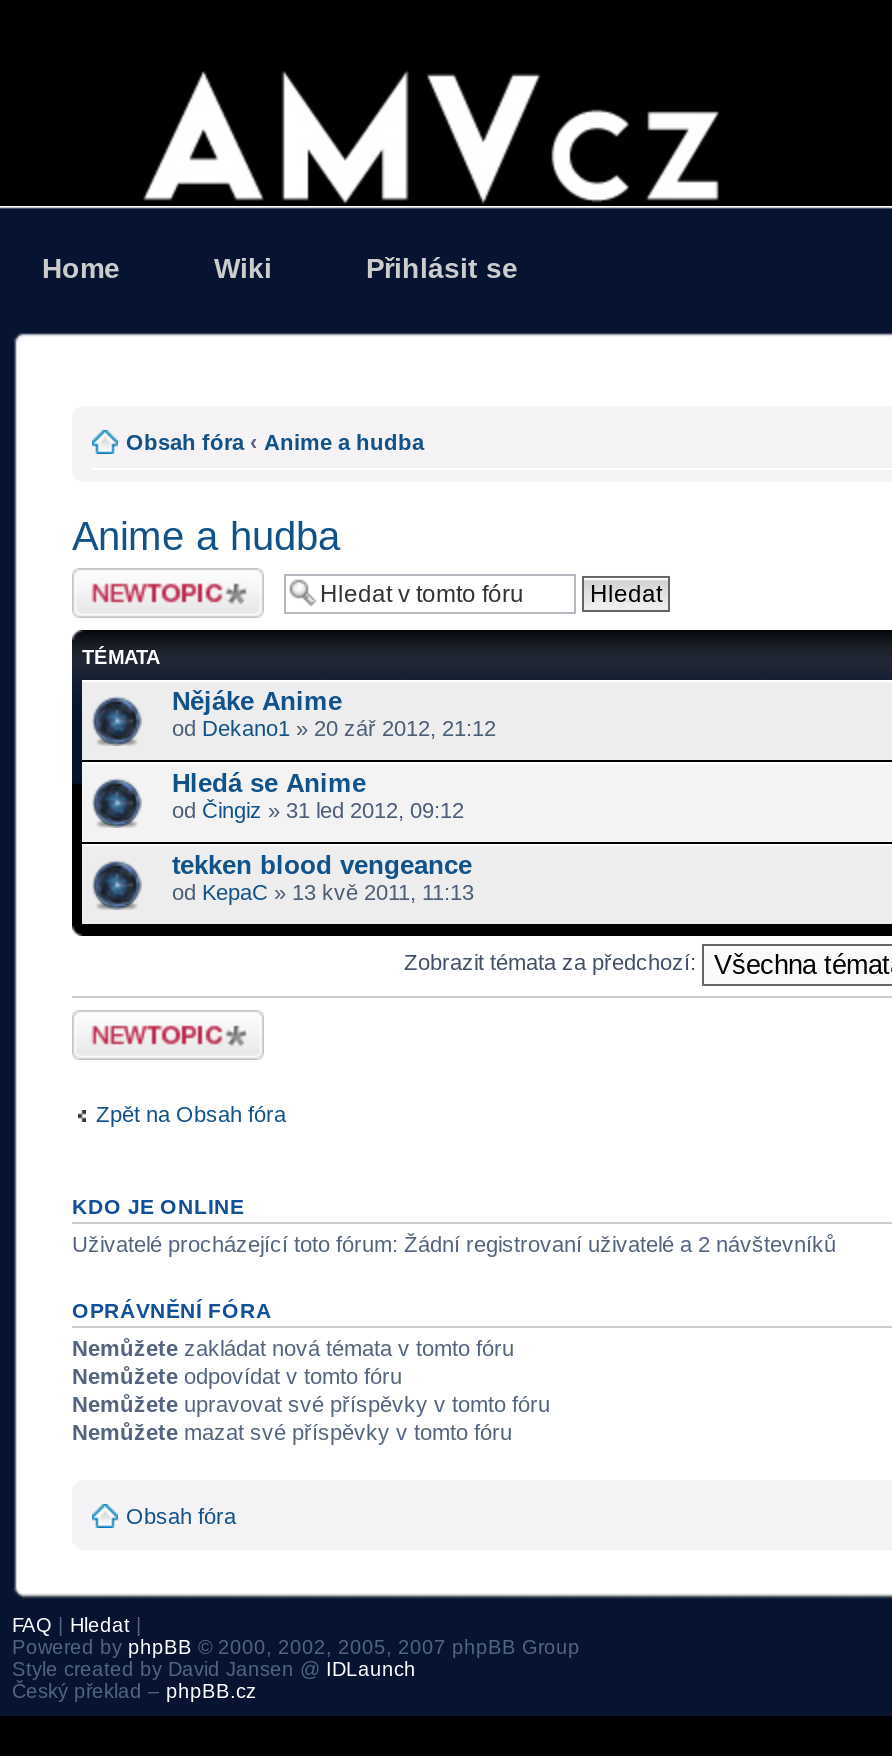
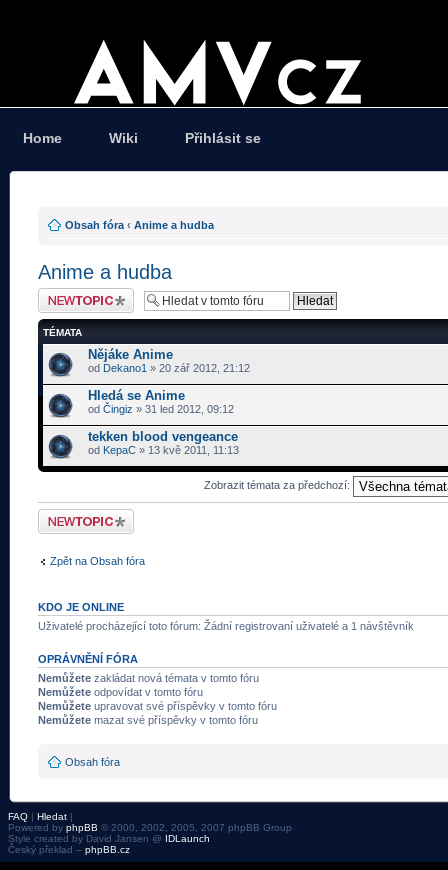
- Uživatelé procházející toto fórum: Žádní registrovaní uživatelé a 2 návštevníků
+ Uživatelé procházející toto fórum: Žádní registrovaní uživatelé a 1 návštěvník
